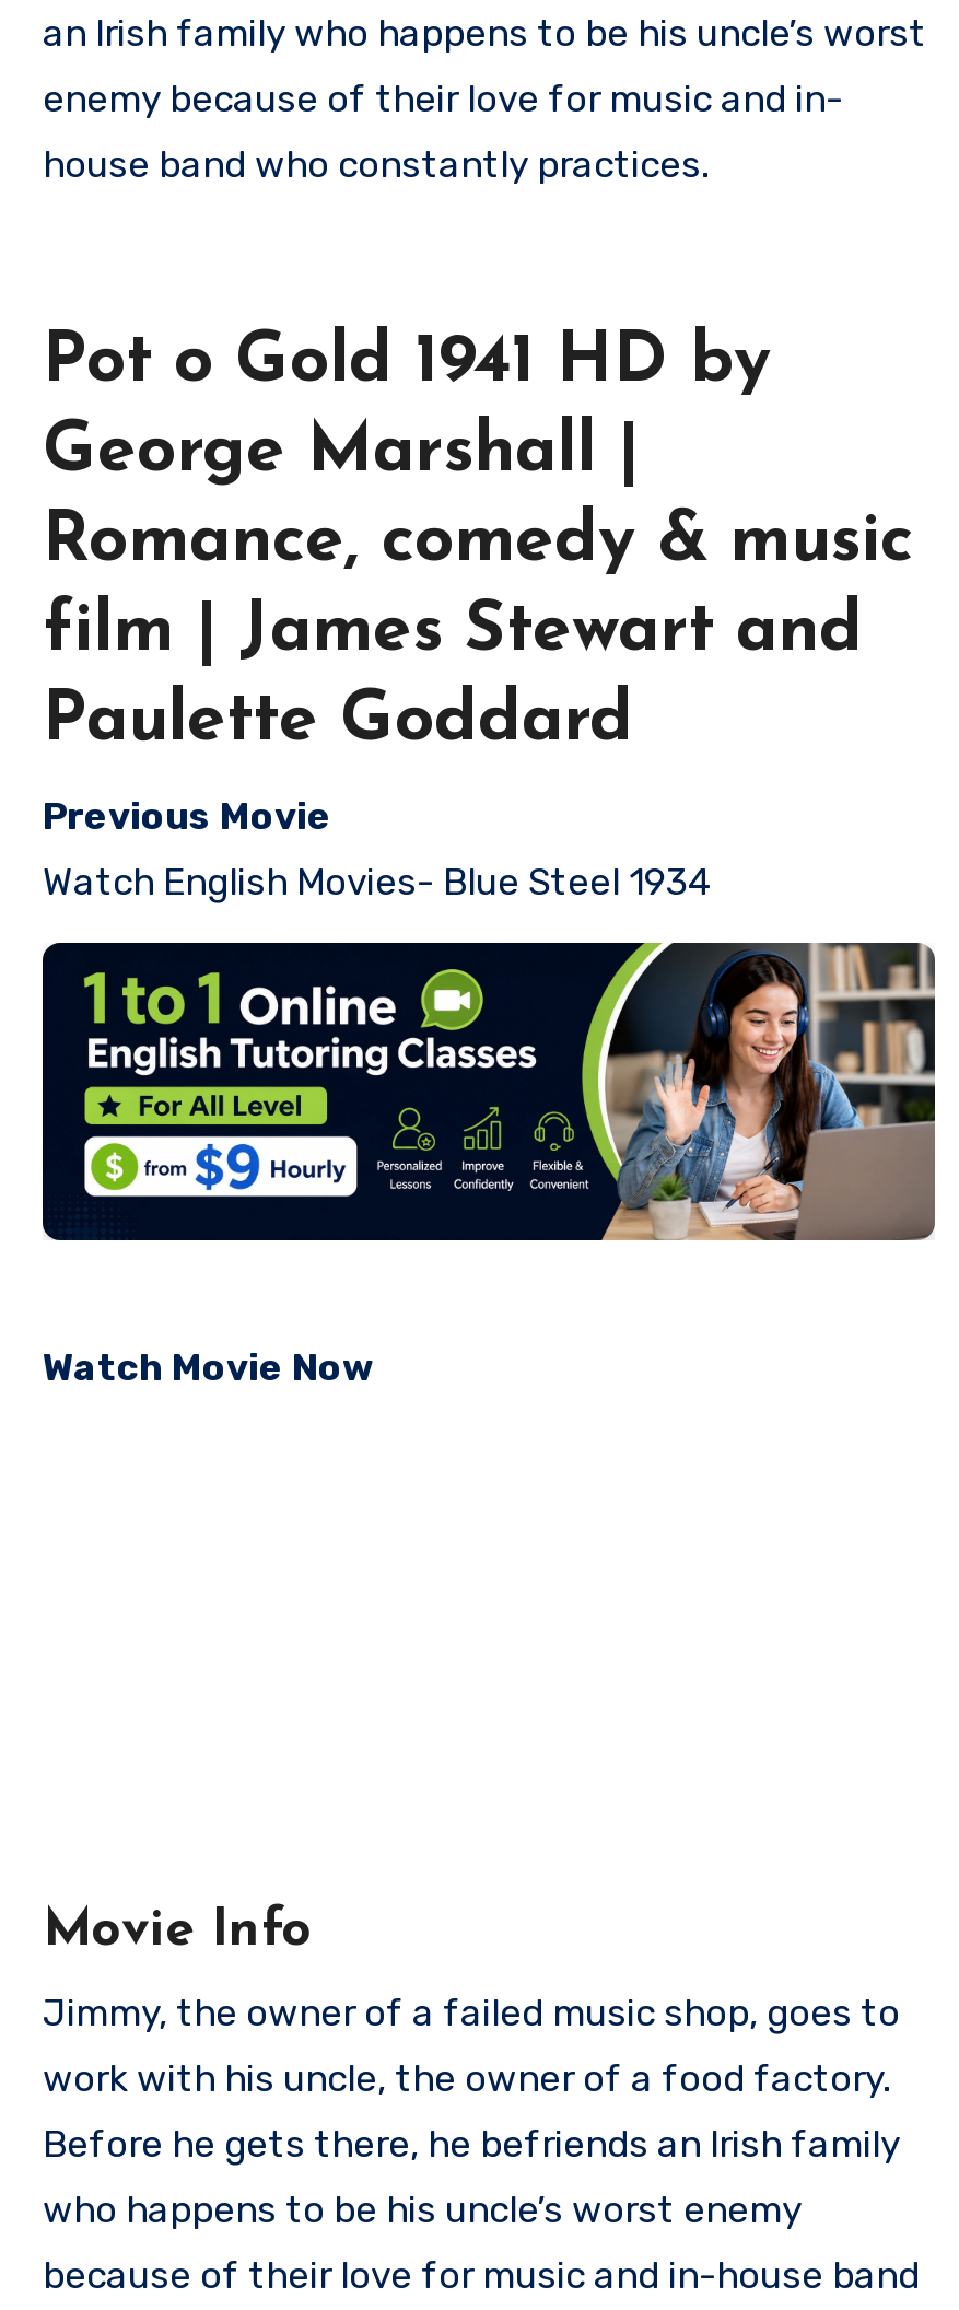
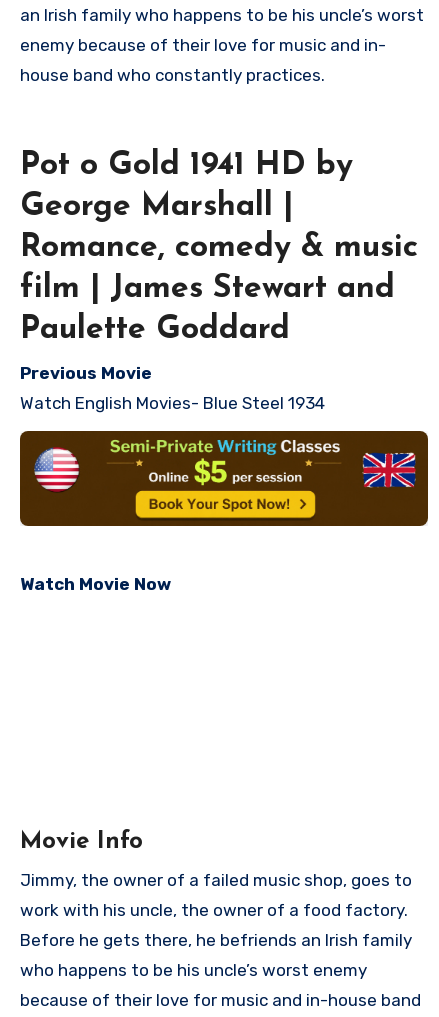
- [image]
+ [image]
